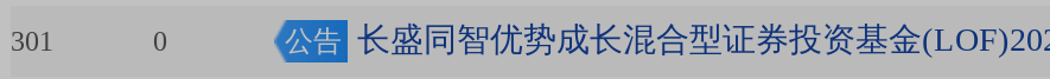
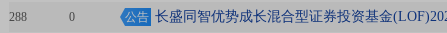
- 301
+ 288
